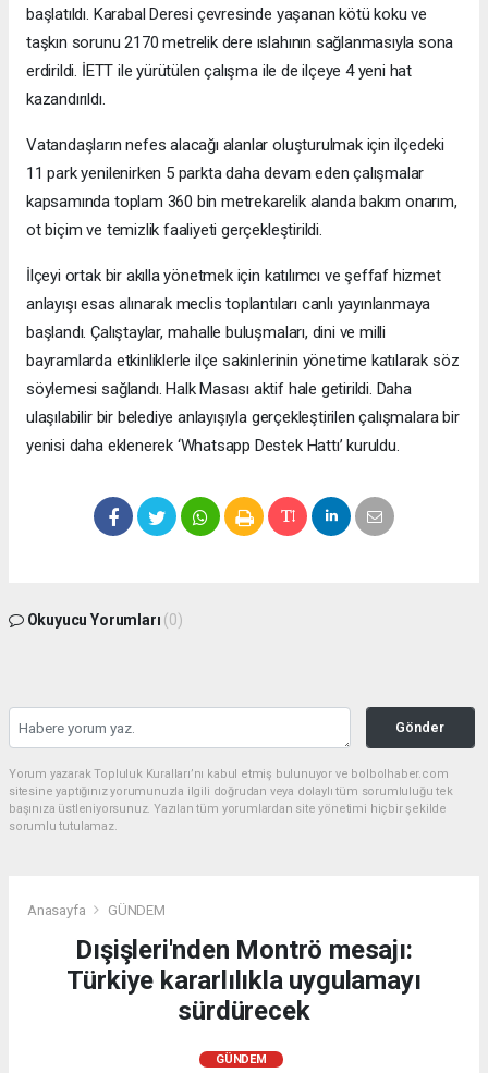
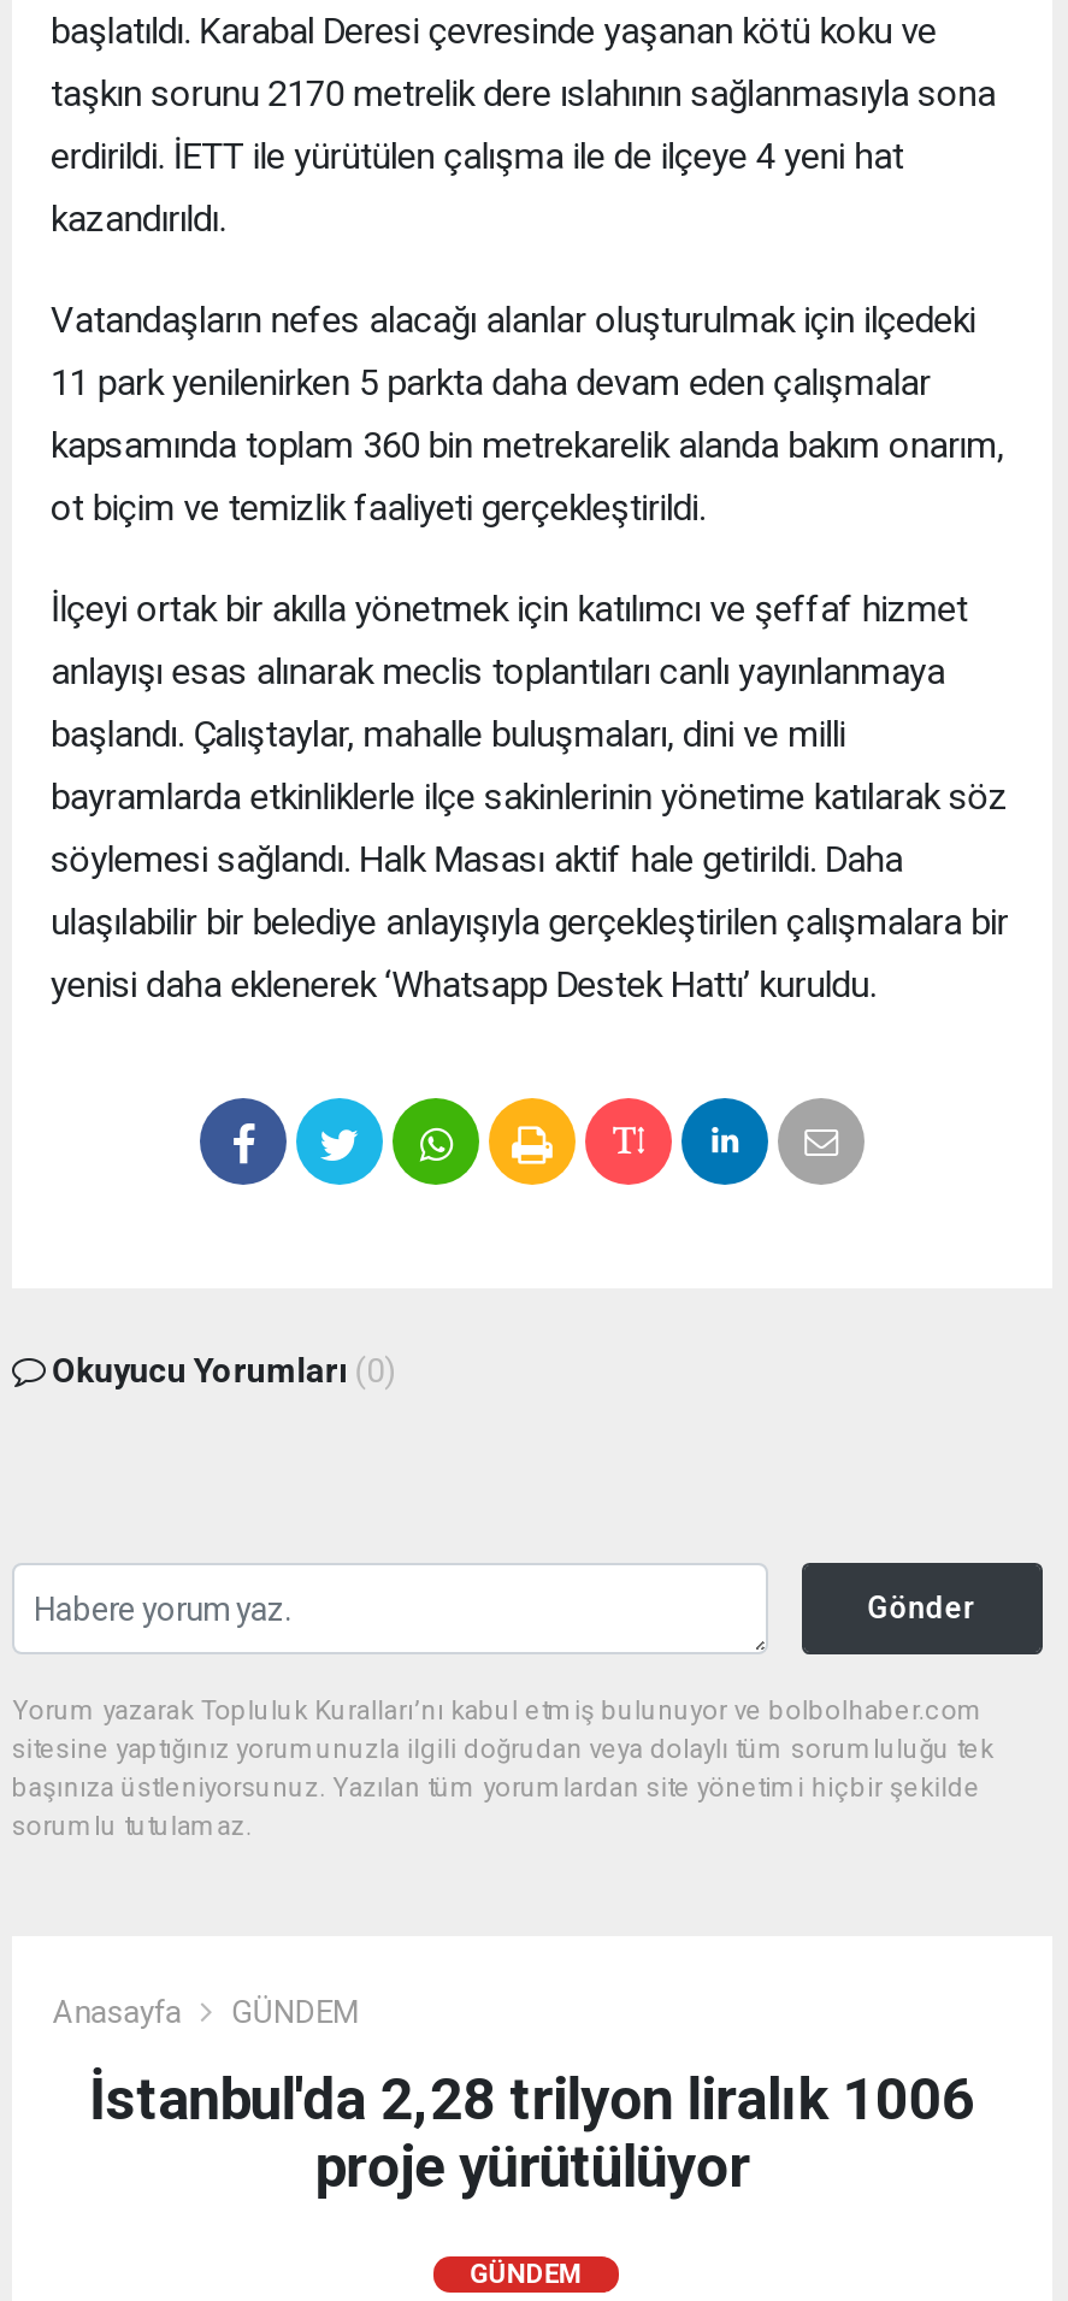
- Dışişleri'nden Montrö mesajı:
- Türkiye kararlılıkla uygulamayı
- sürdürecek
+ İstanbul'da 2,28 trilyon liralık 1006
+ proje yürütülüyor
